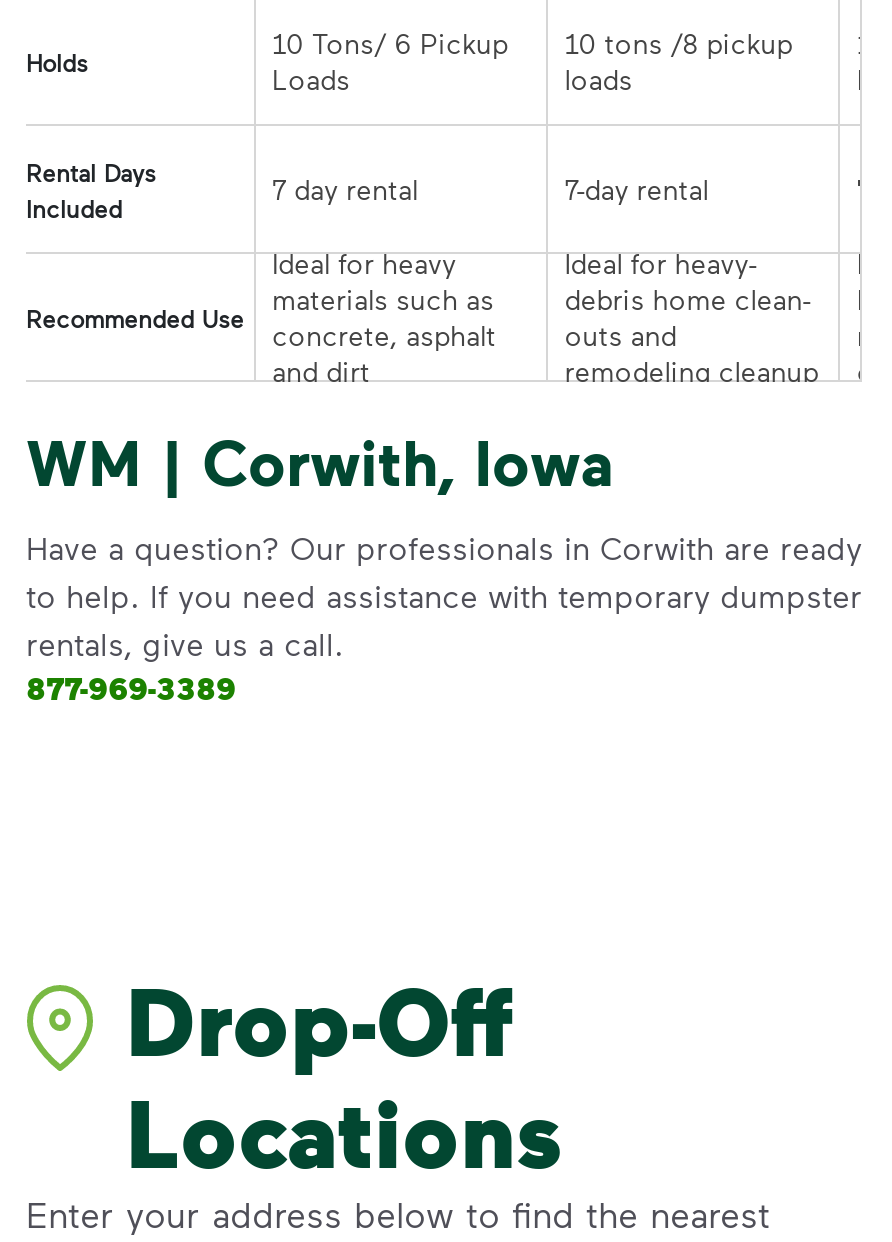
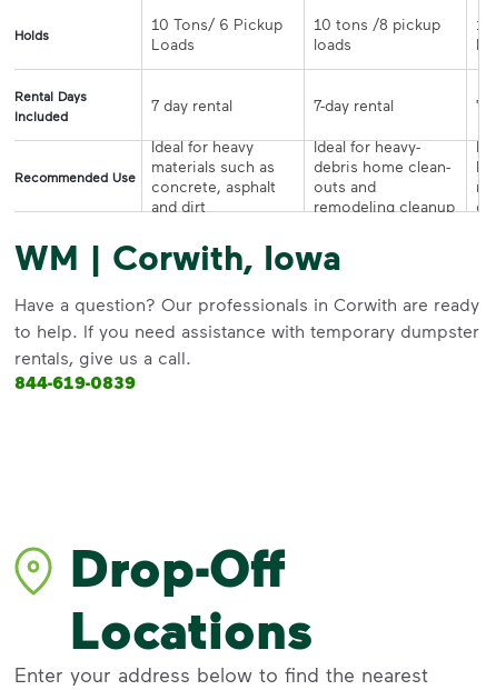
- 877-969-3389
+ 844-619-0839
